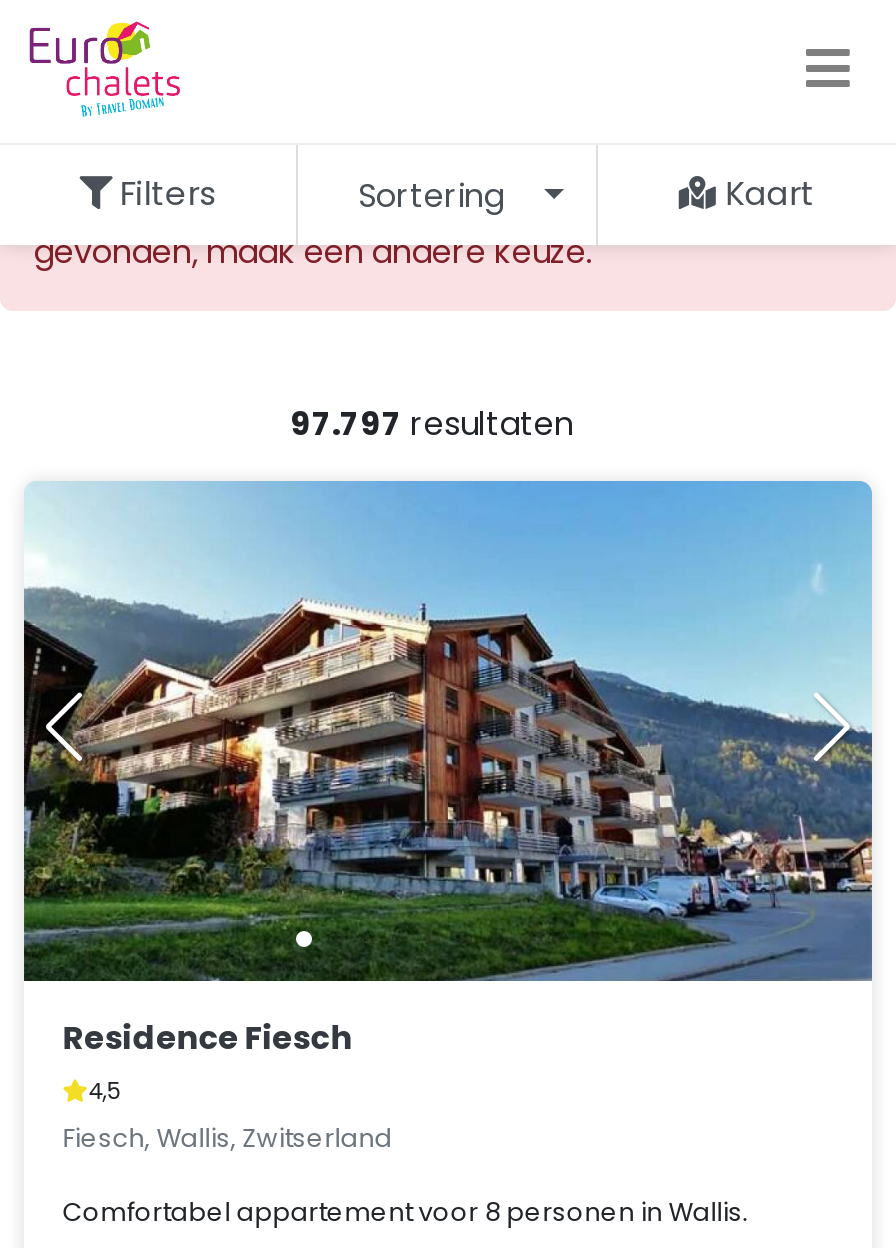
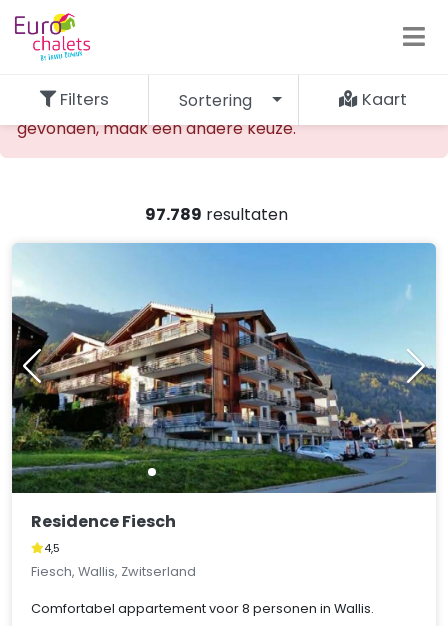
- 97.797 resultaten
+ 97.789 resultaten
